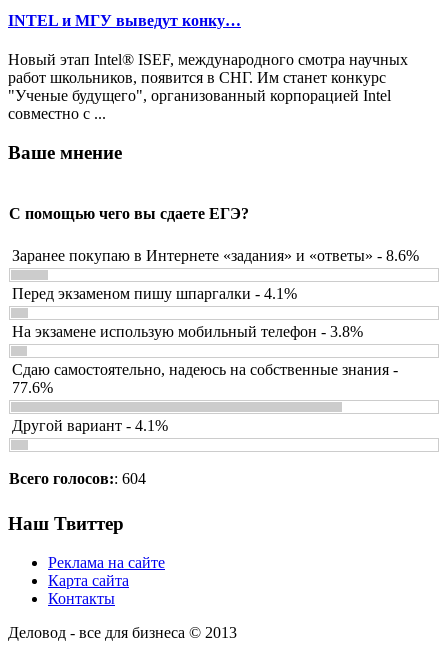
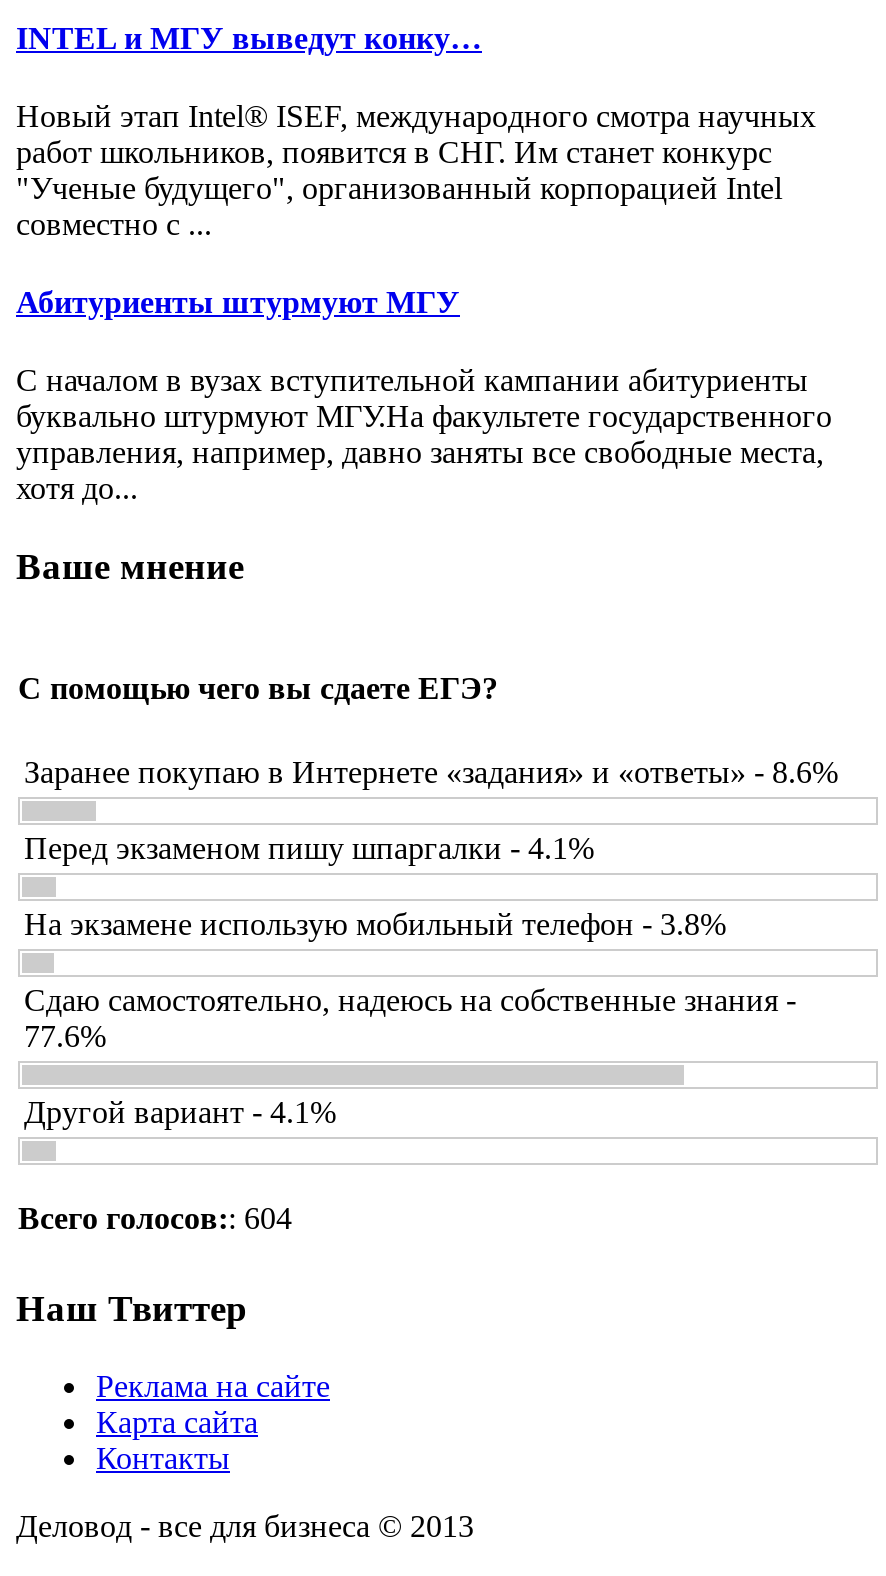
+ Абитуриенты штурмуют МГУ
+ С началом в вузах вступительной кампании абитуриенты
+ буквально штурмуют МГУ.На факультете государственного
+ управления, например, давно заняты все свободные места,
+ хотя до...
